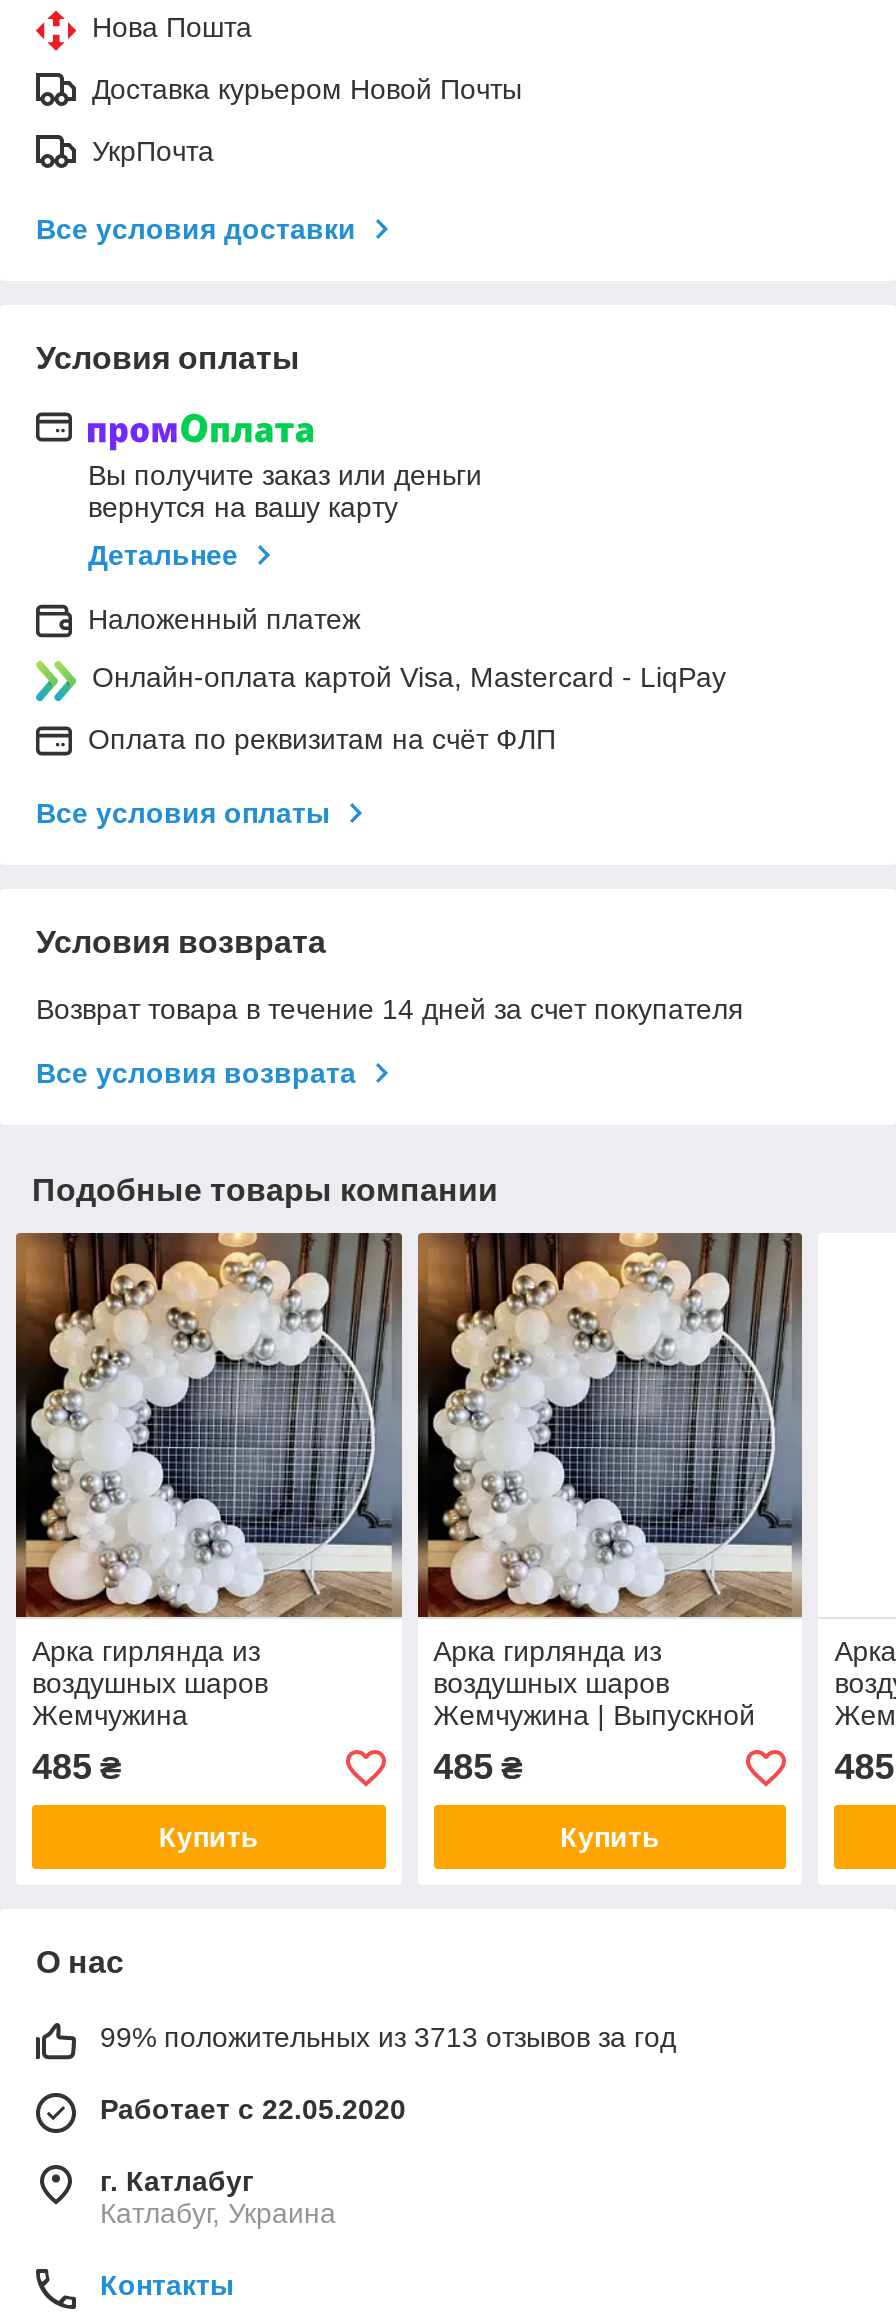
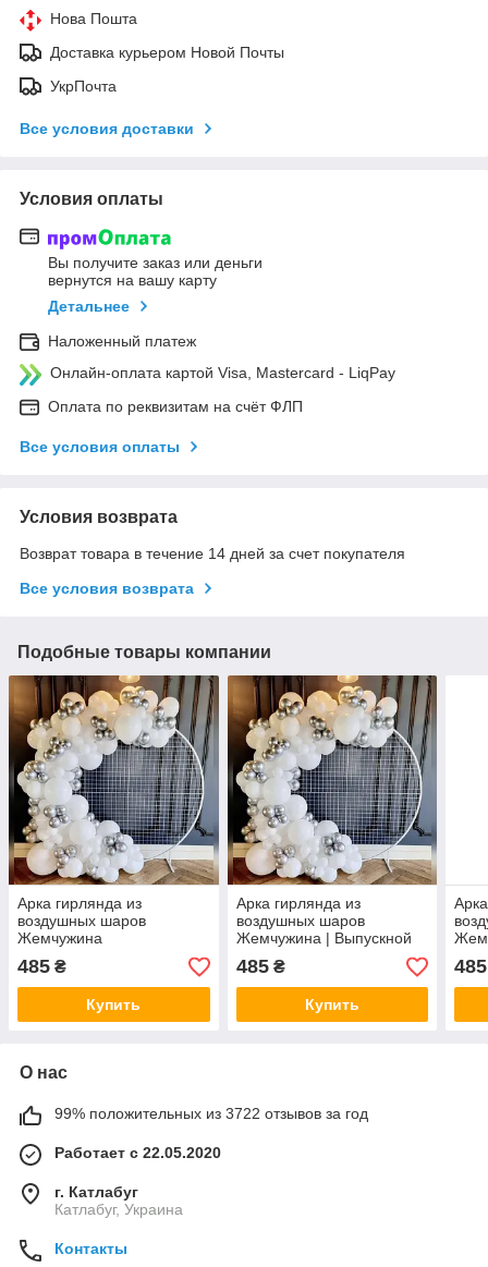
- 99% положительных из 3713 отзывов за год
+ 99% положительных из 3722 отзывов за год
